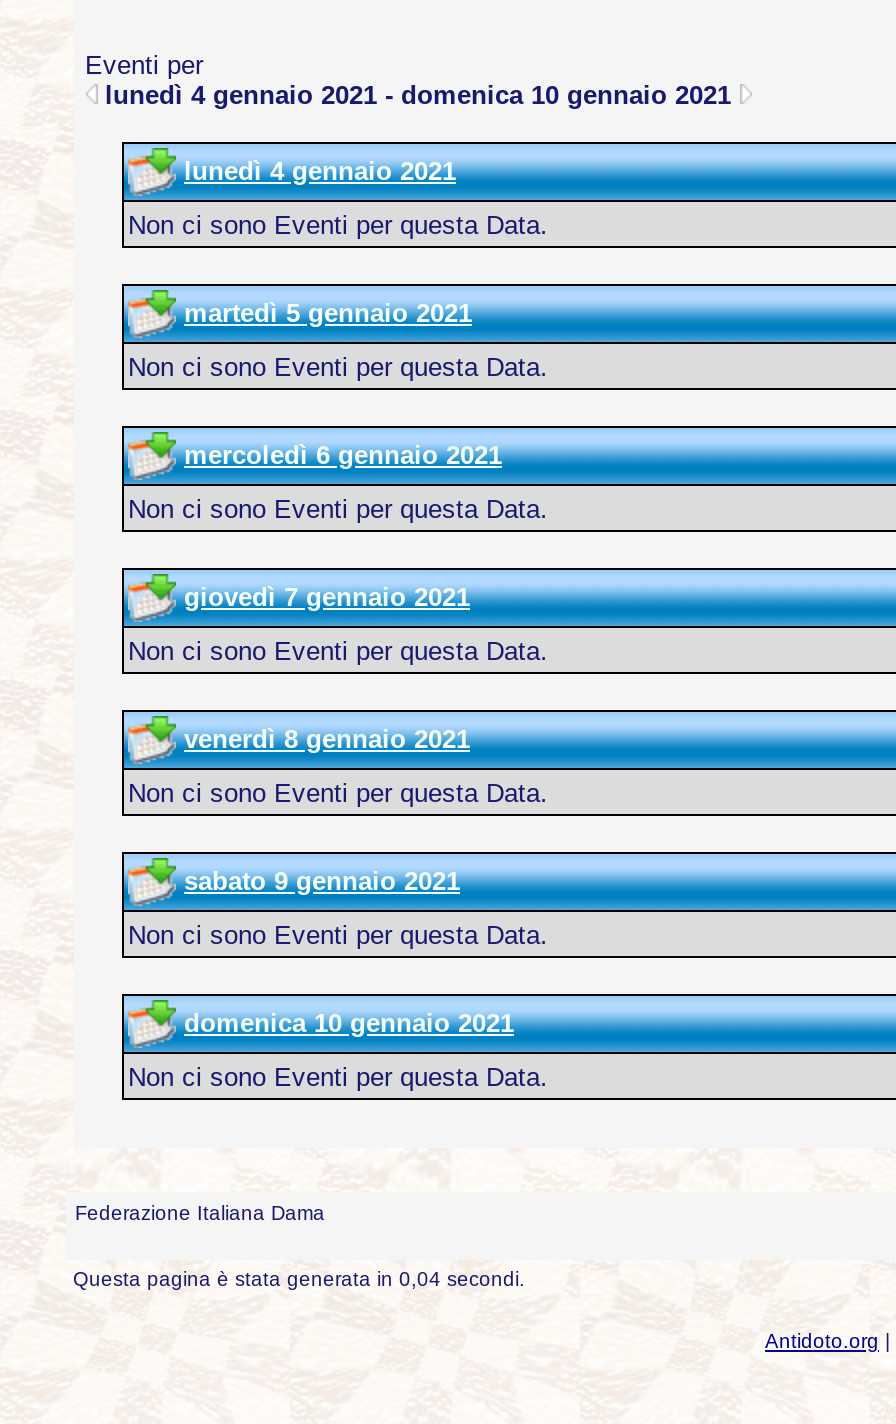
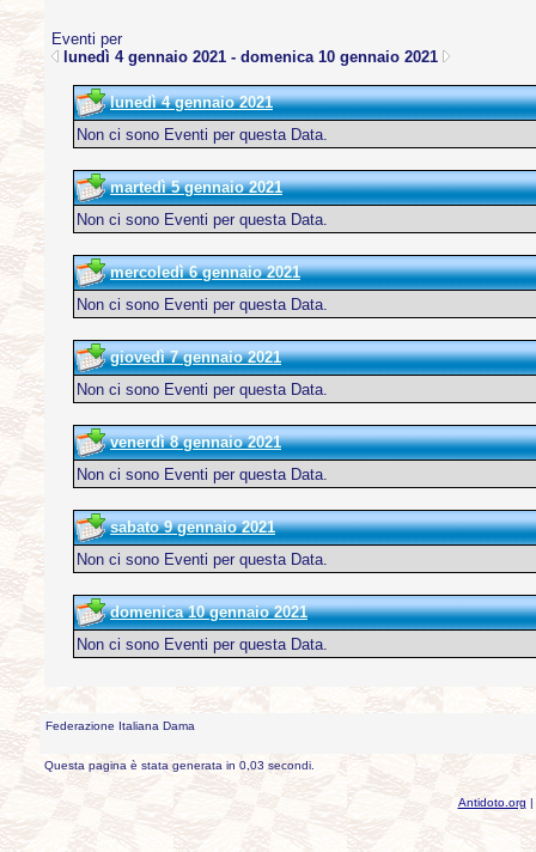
- Questa pagina è stata generata in 0,04 secondi.
+ Questa pagina è stata generata in 0,03 secondi.
